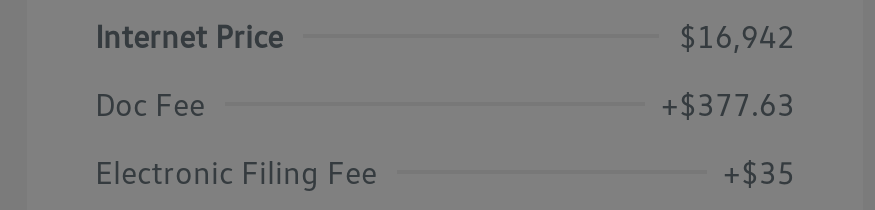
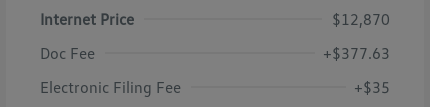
- $16,942
+ $12,870
